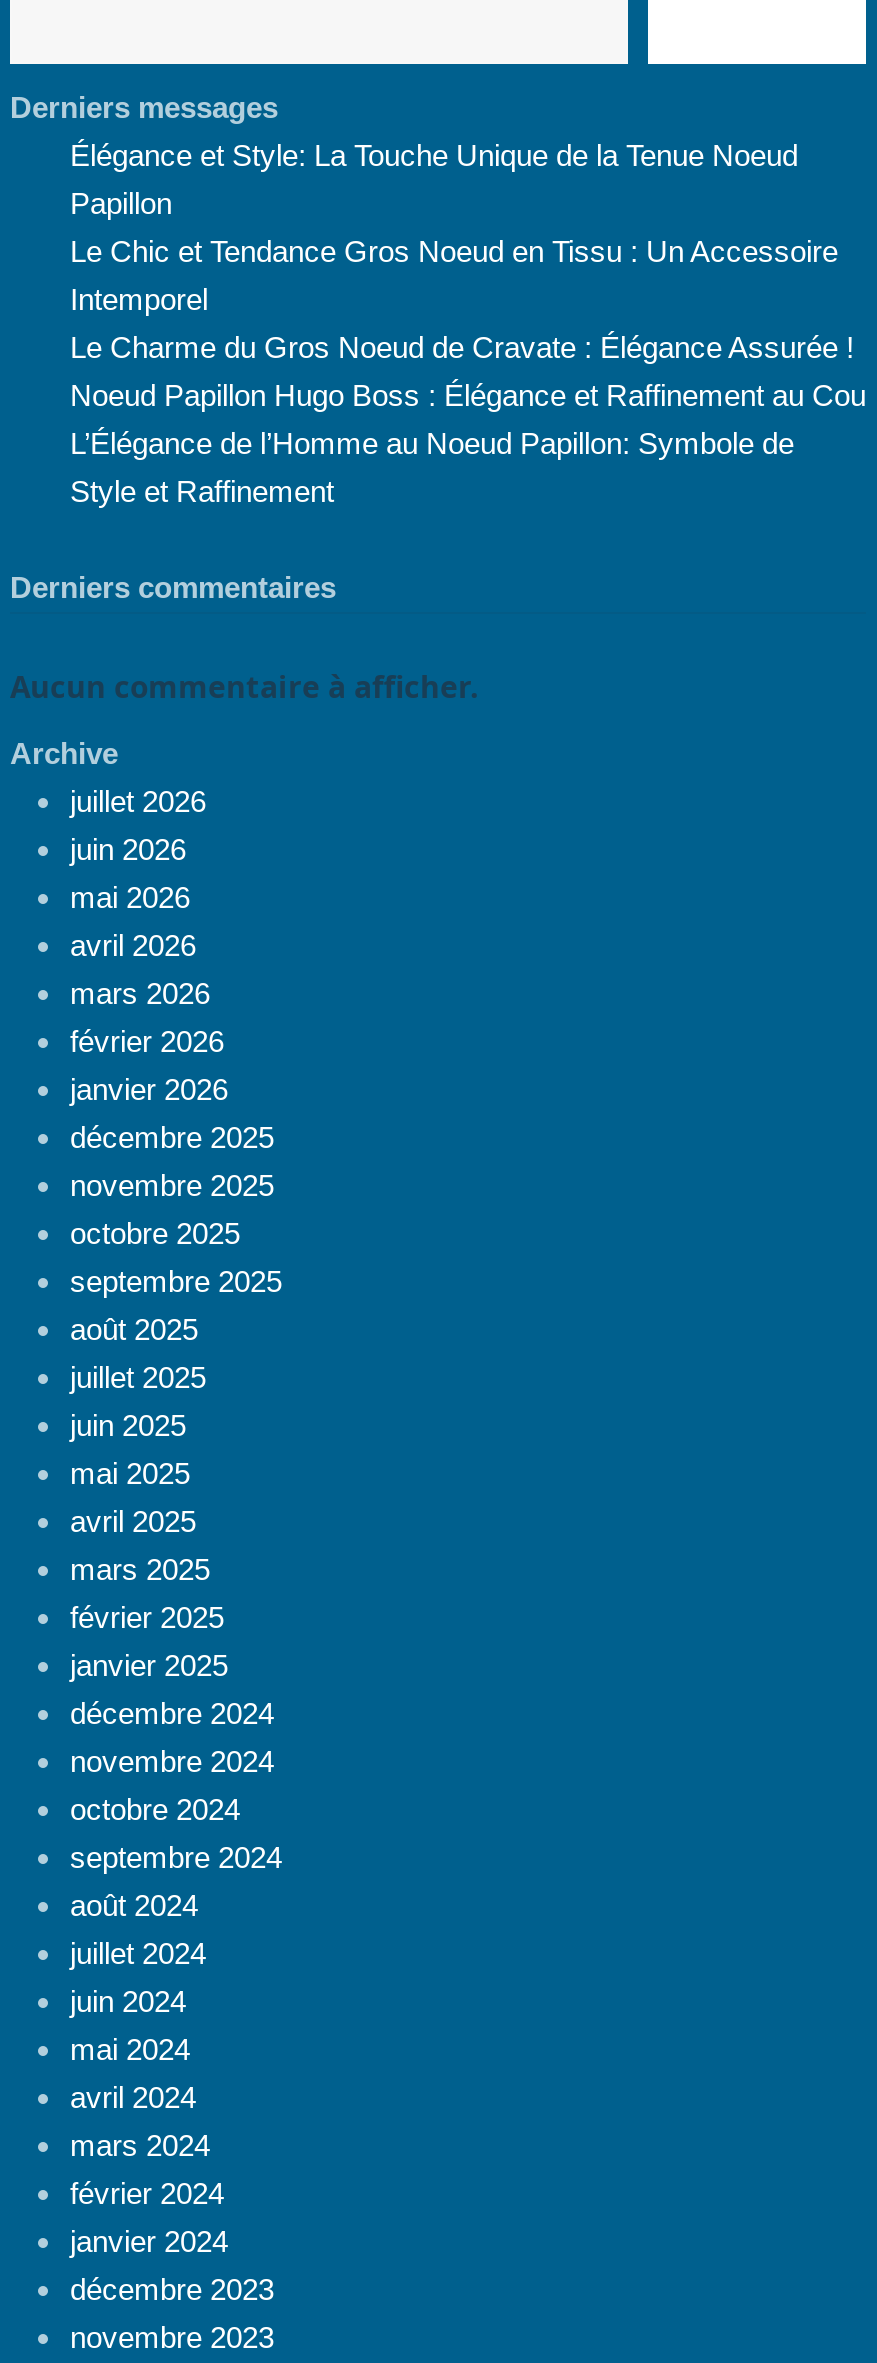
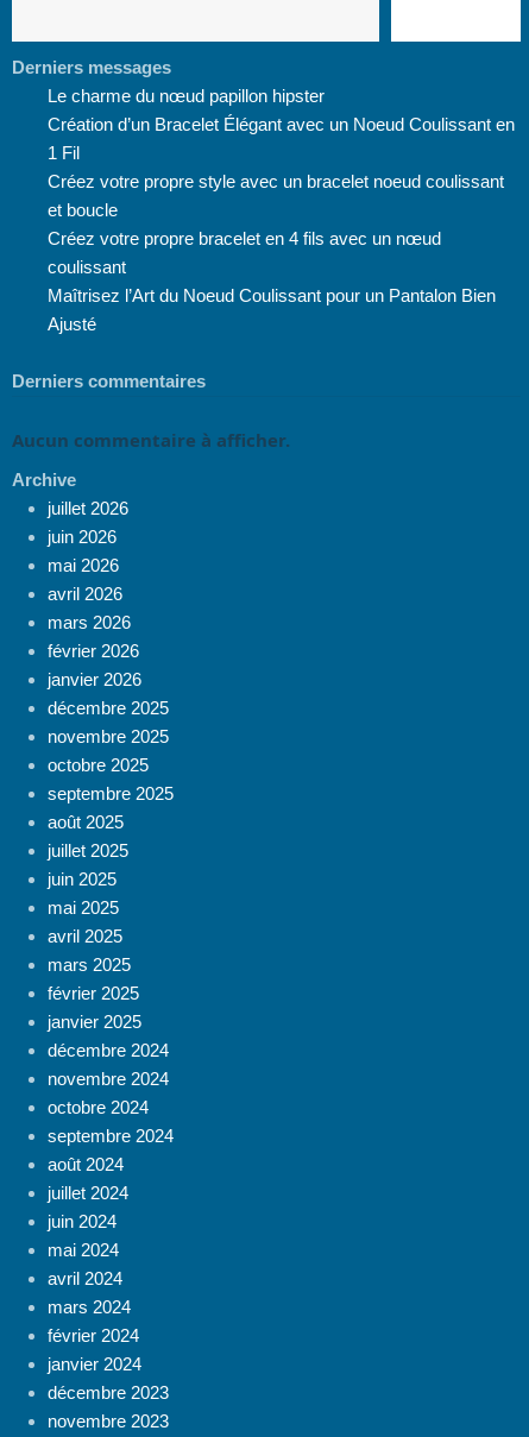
- Élégance et Style: La Touche Unique de la Tenue Noeud
- Papillon
- Le Chic et Tendance Gros Noeud en Tissu : Un Accessoire
- Intemporel
- Le Charme du Gros Noeud de Cravate : Élégance Assurée !
- Noeud Papillon Hugo Boss : Élégance et Raffinement au Cou
- L’Élégance de l’Homme au Noeud Papillon: Symbole de
- Style et Raffinement
+ Le charme du nœud papillon hipster
+ Création d’un Bracelet Élégant avec un Noeud Coulissant en
+ 1 Fil
+ Créez votre propre style avec un bracelet noeud coulissant
+ et boucle
+ Créez votre propre bracelet en 4 fils avec un nœud
+ coulissant
+ Maîtrisez l’Art du Noeud Coulissant pour un Pantalon Bien
+ Ajusté
